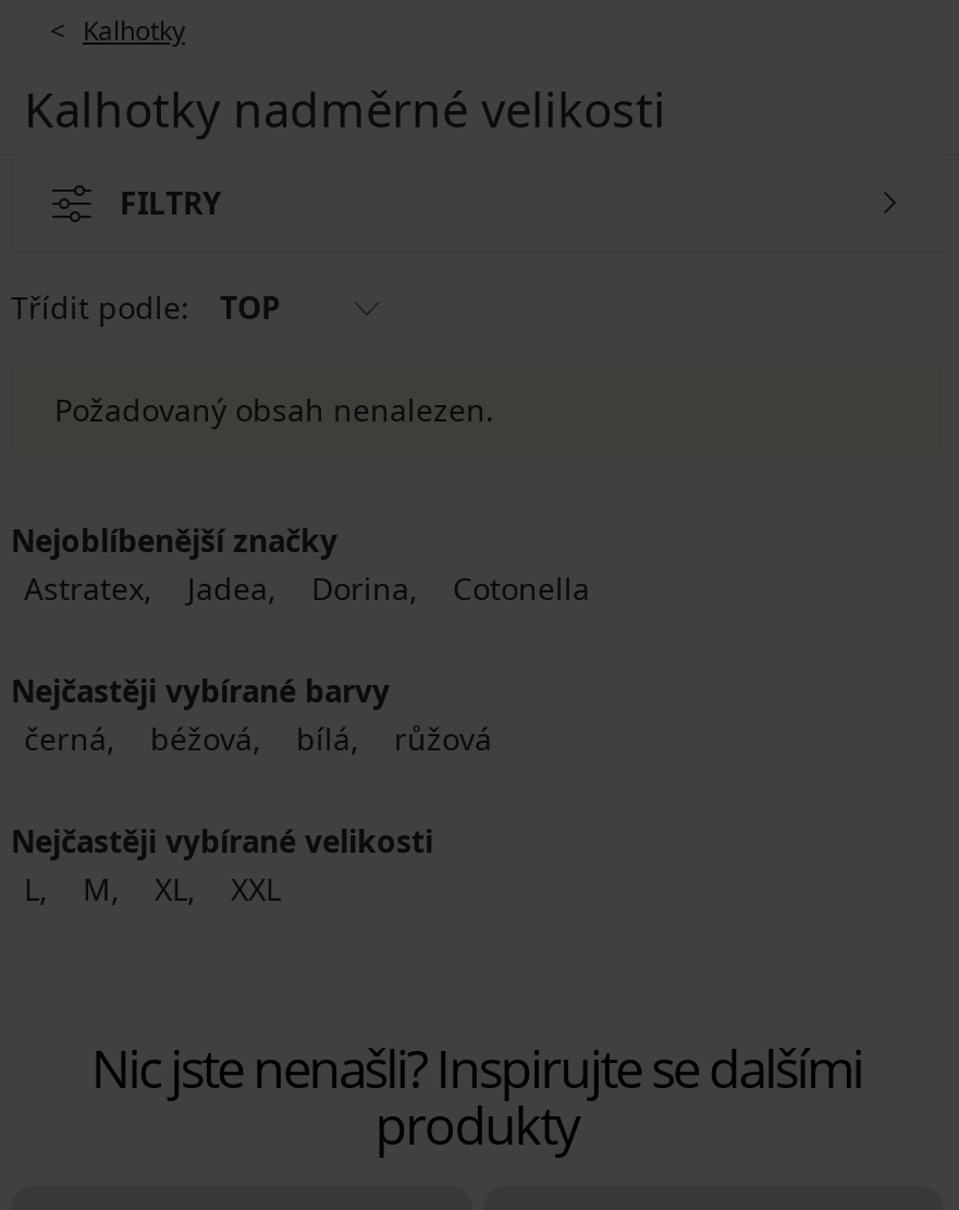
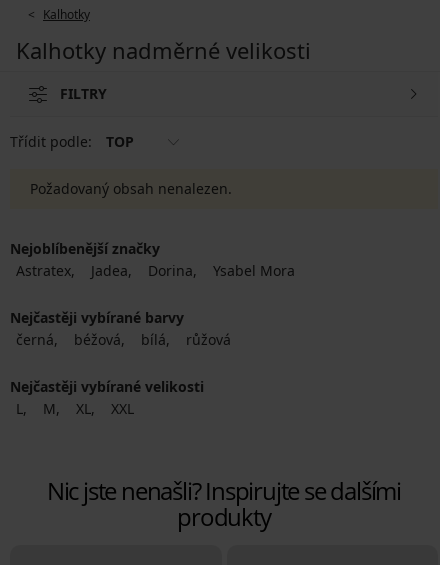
- Cotonella
+ Ysabel Mora
